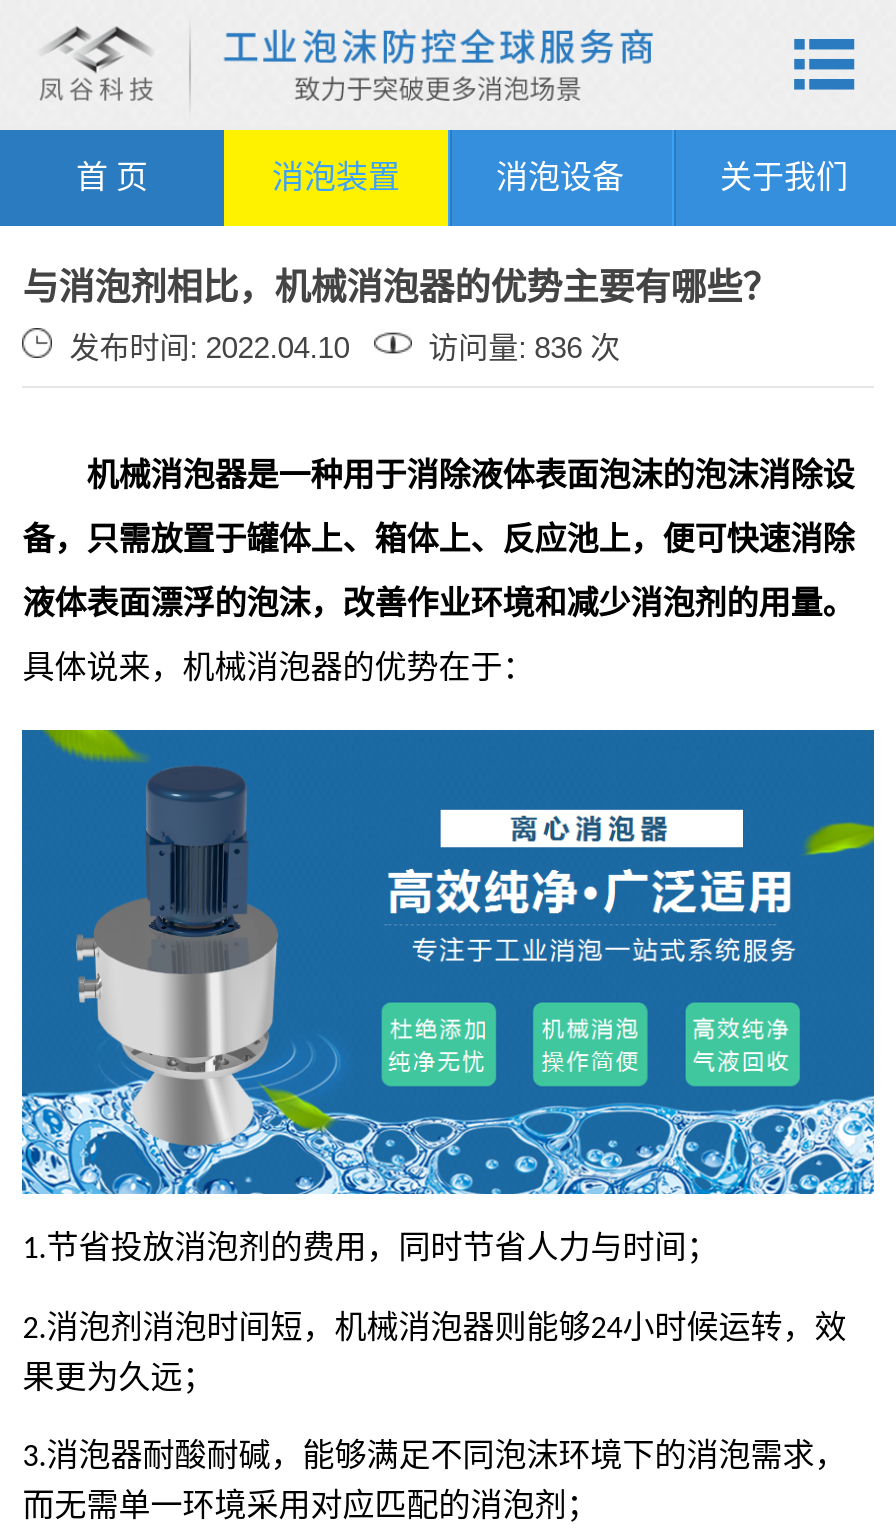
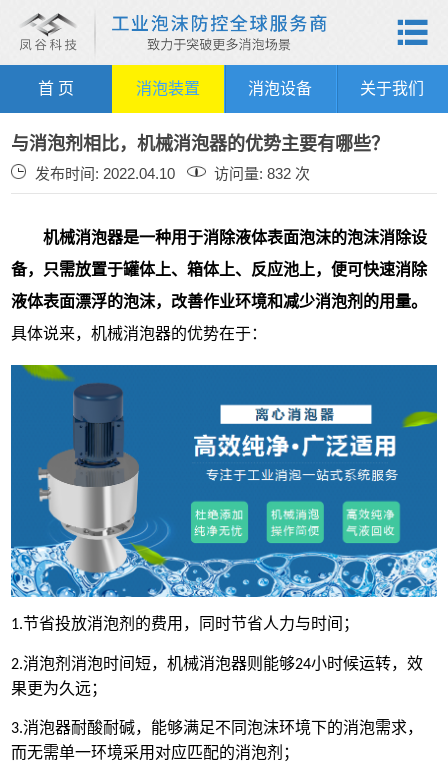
- 访问量: 836 次
+ 访问量: 832 次
